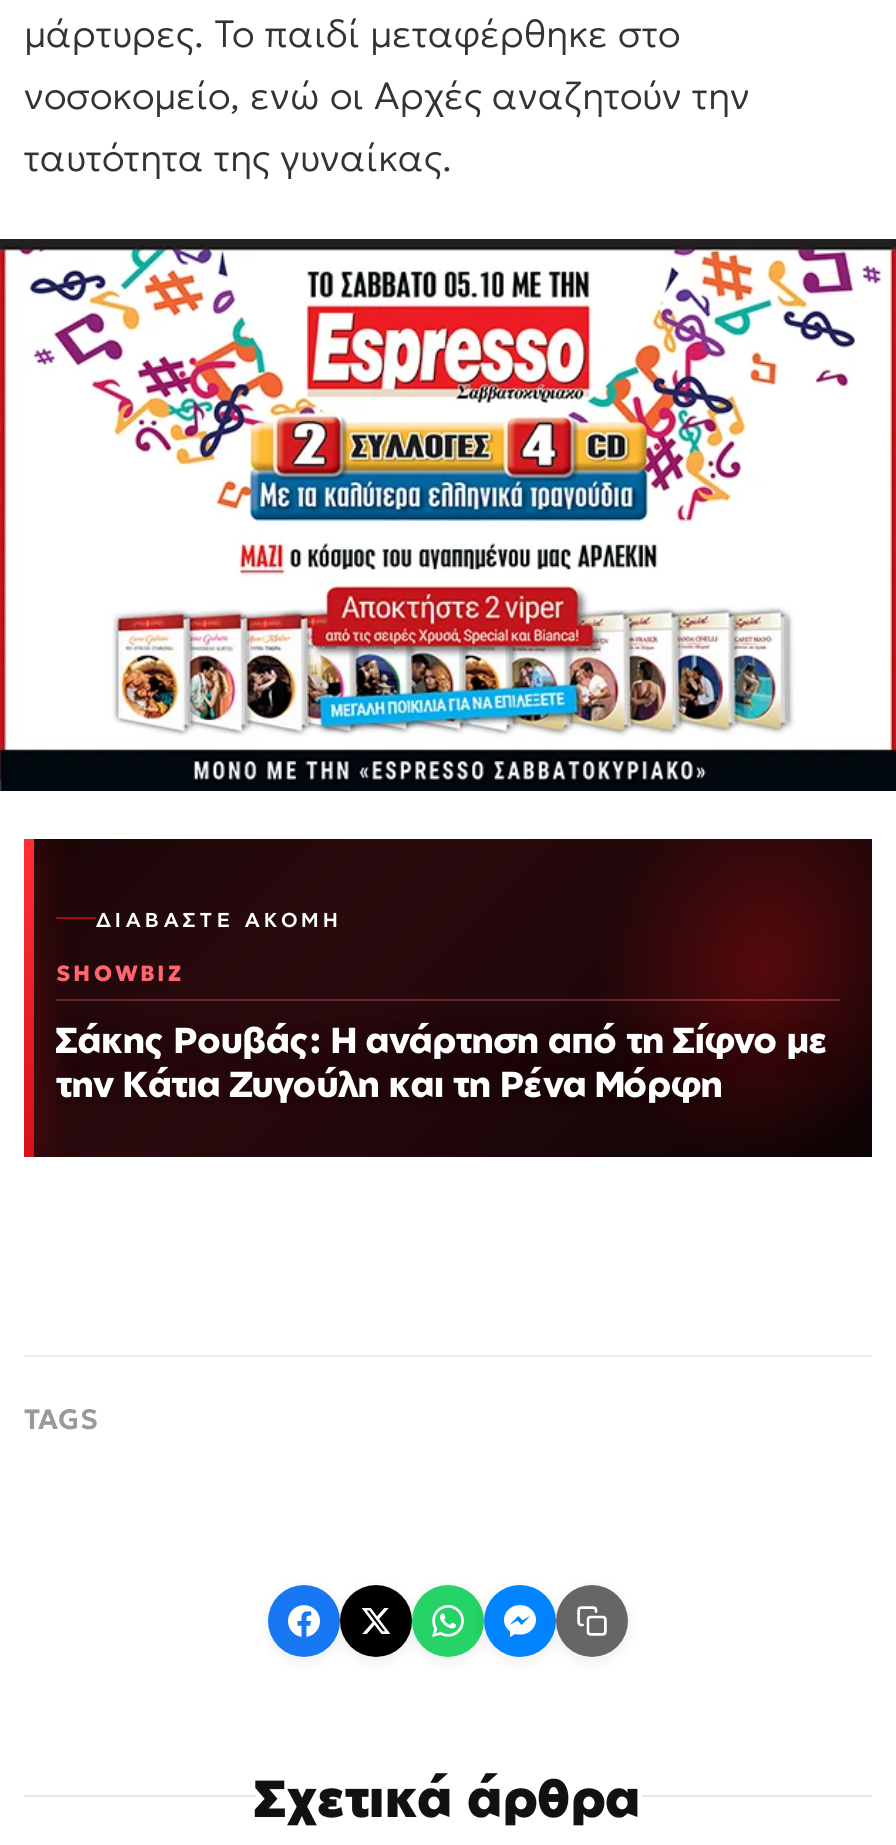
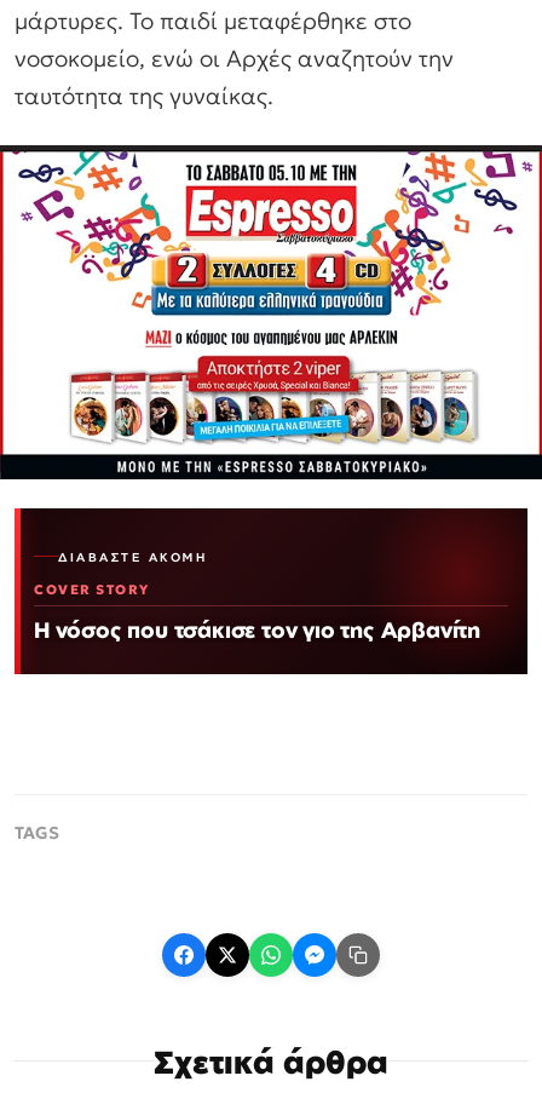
- SHOWBIZ
+ COVER STORY

- Σάκης Ρουβάς: Η ανάρτηση από τη Σίφνο με
- την Κάτια Ζυγούλη και τη Ρένα Μόρφη
+ Η νόσος που τσάκισε τον γιο της Αρβανίτη
